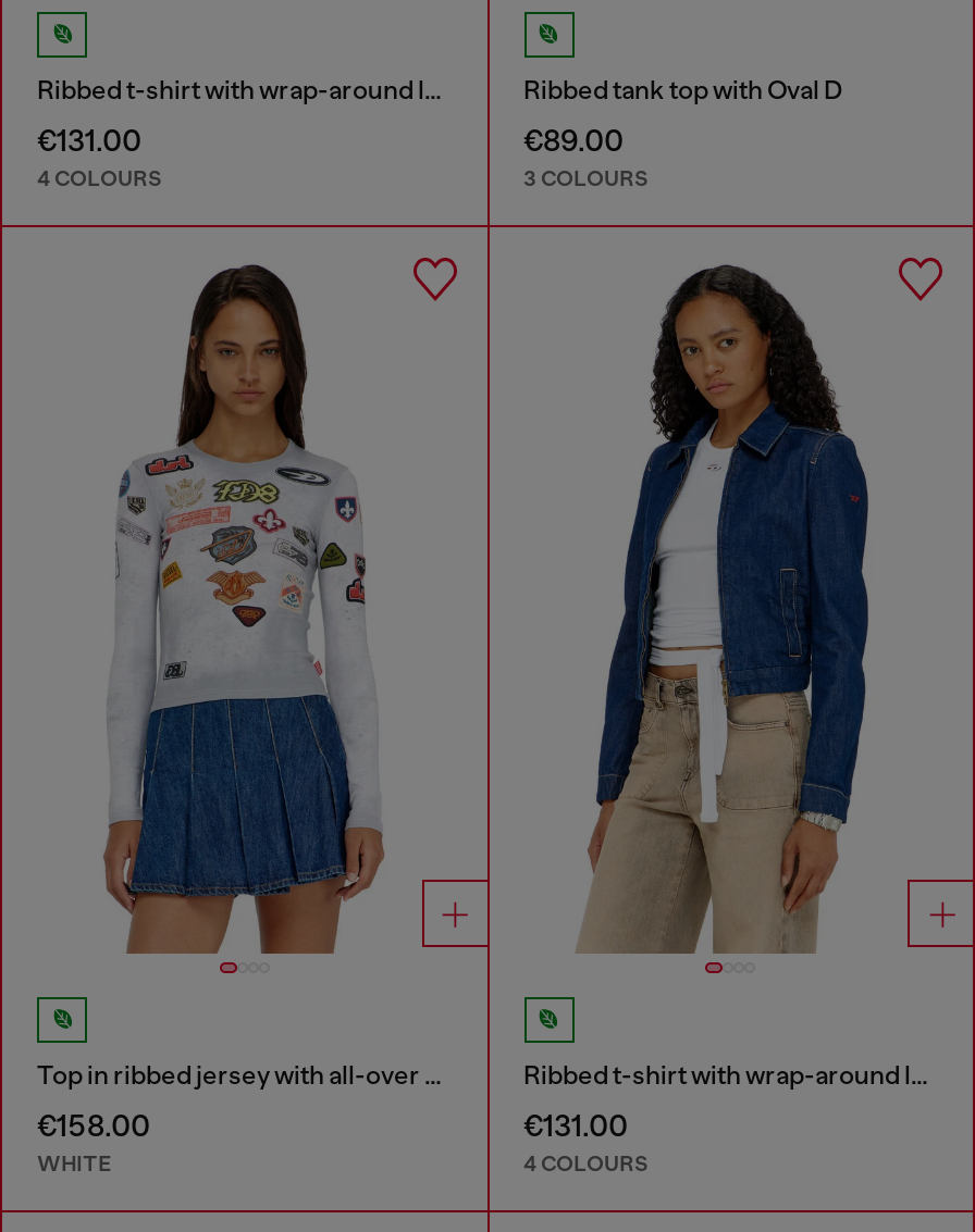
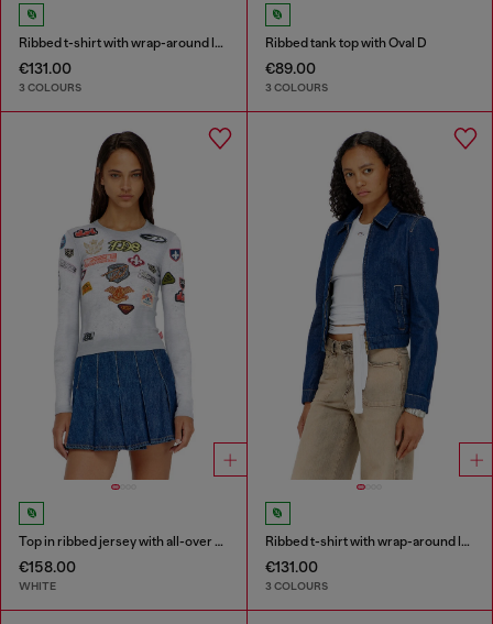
- 4 COLOURS
+ 3 COLOURS

- 4 COLOURS
+ 3 COLOURS
